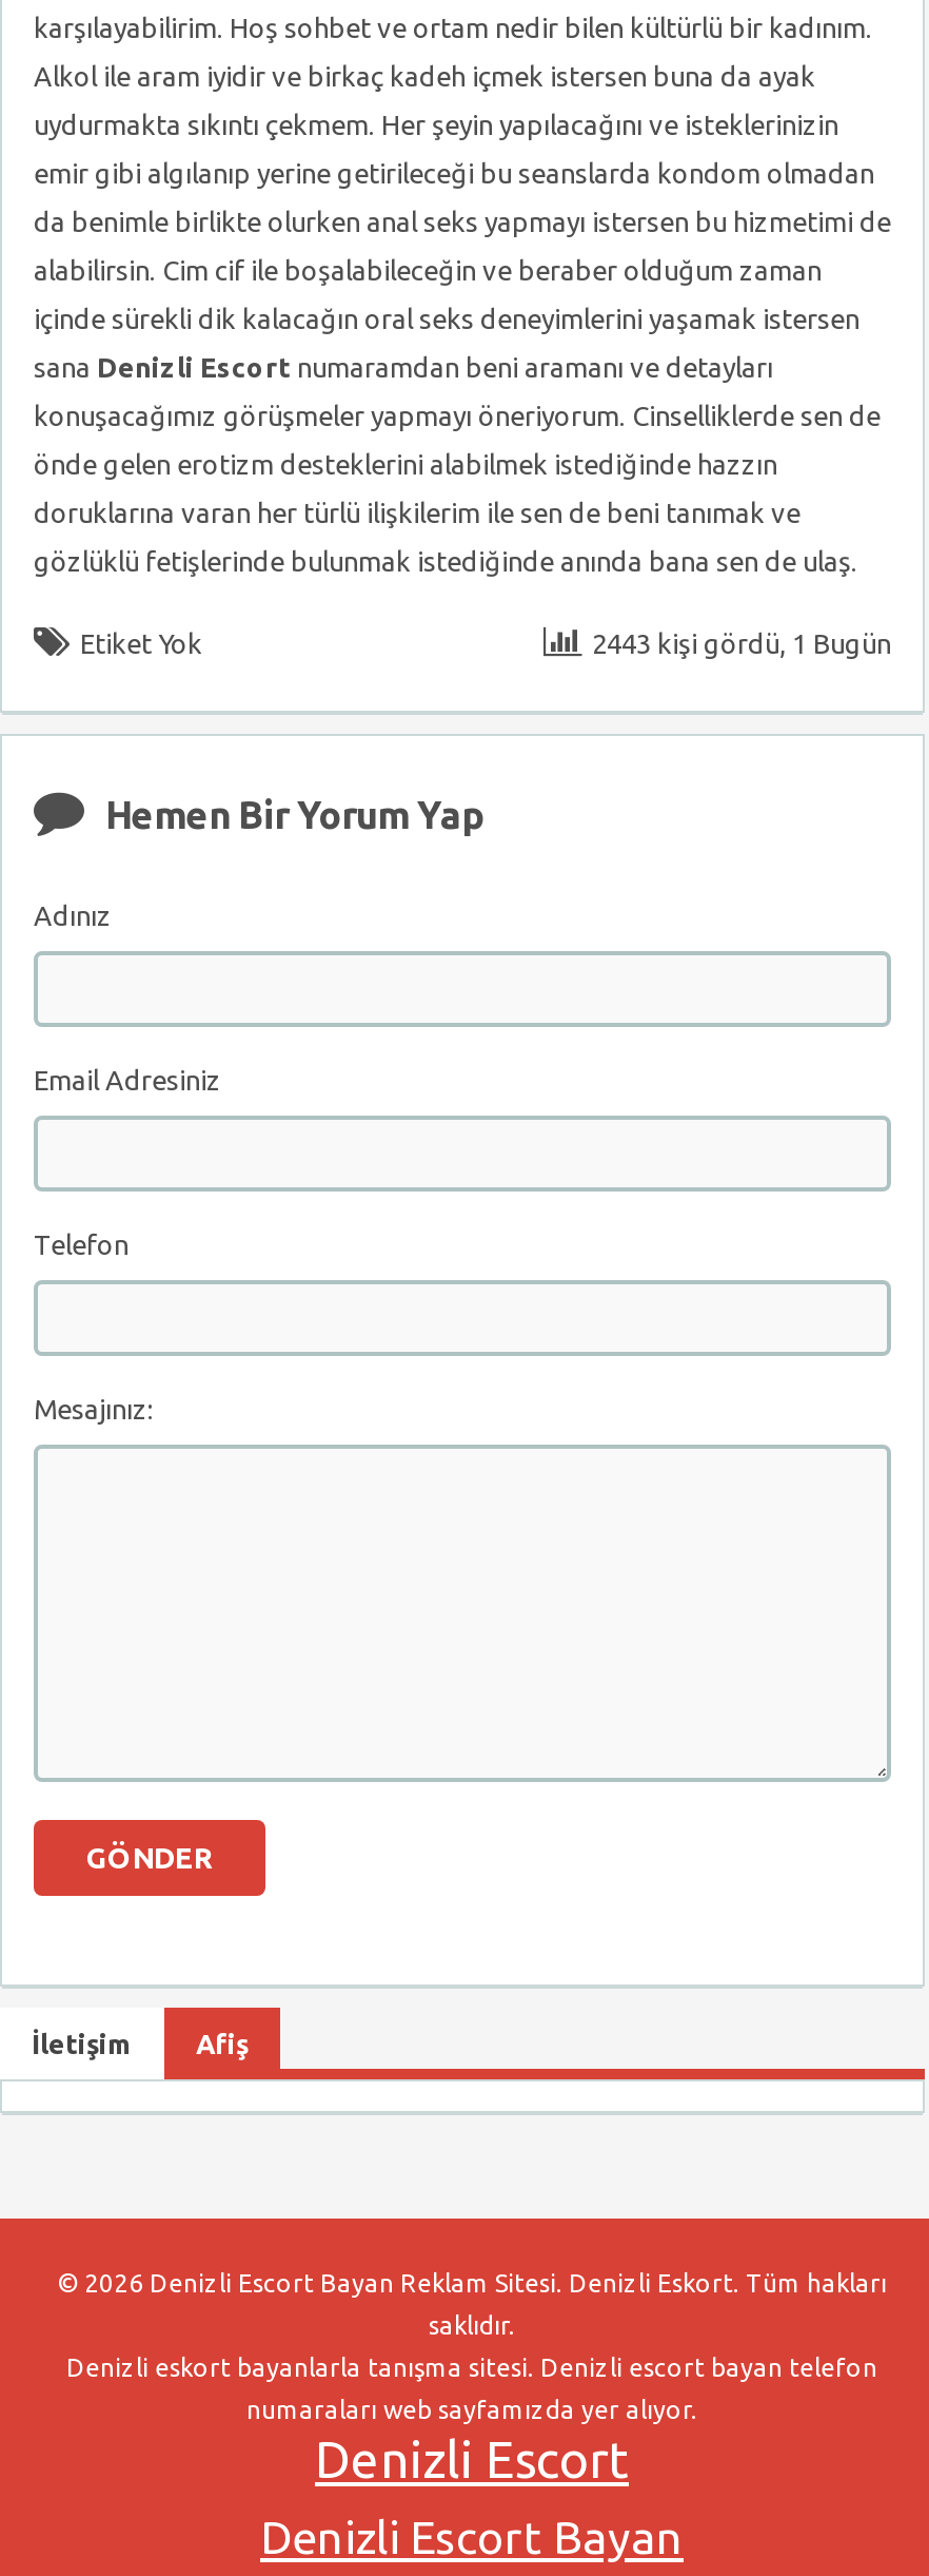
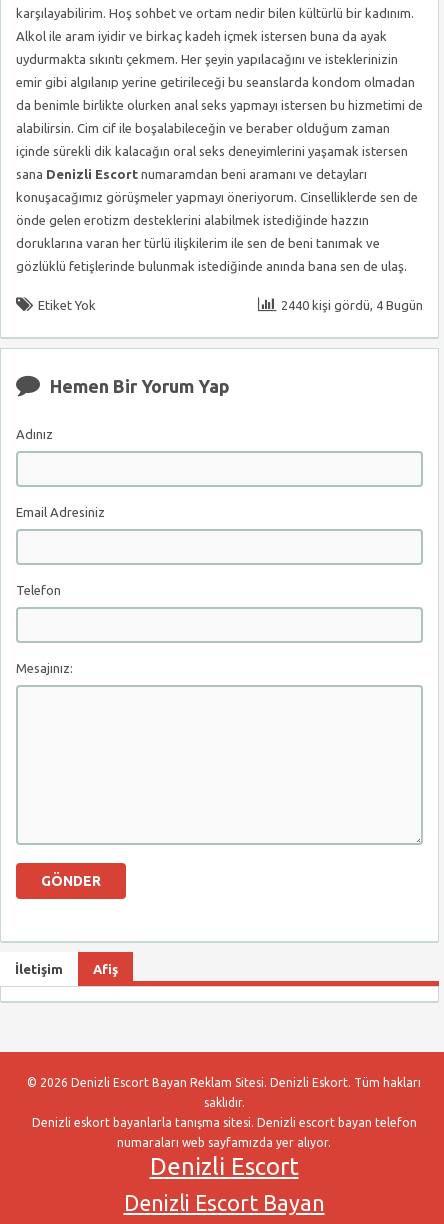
- 2443 kişi gördü, 1 Bugün
+ 2440 kişi gördü, 4 Bugün
